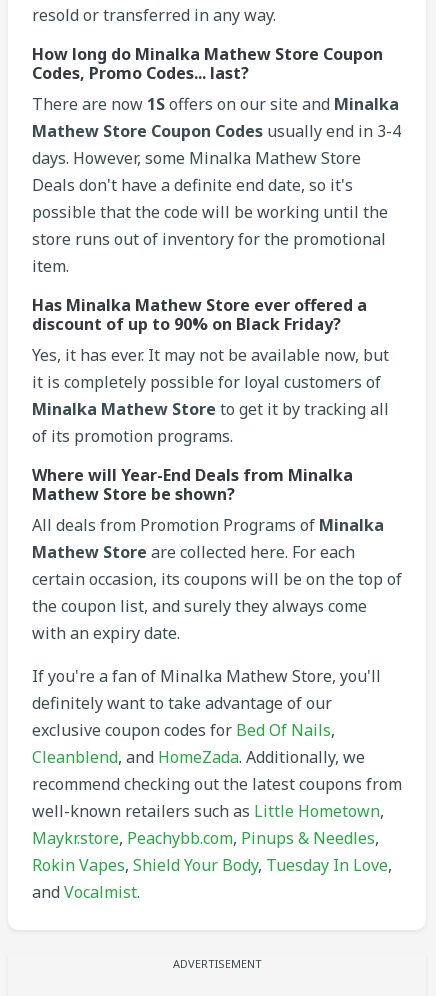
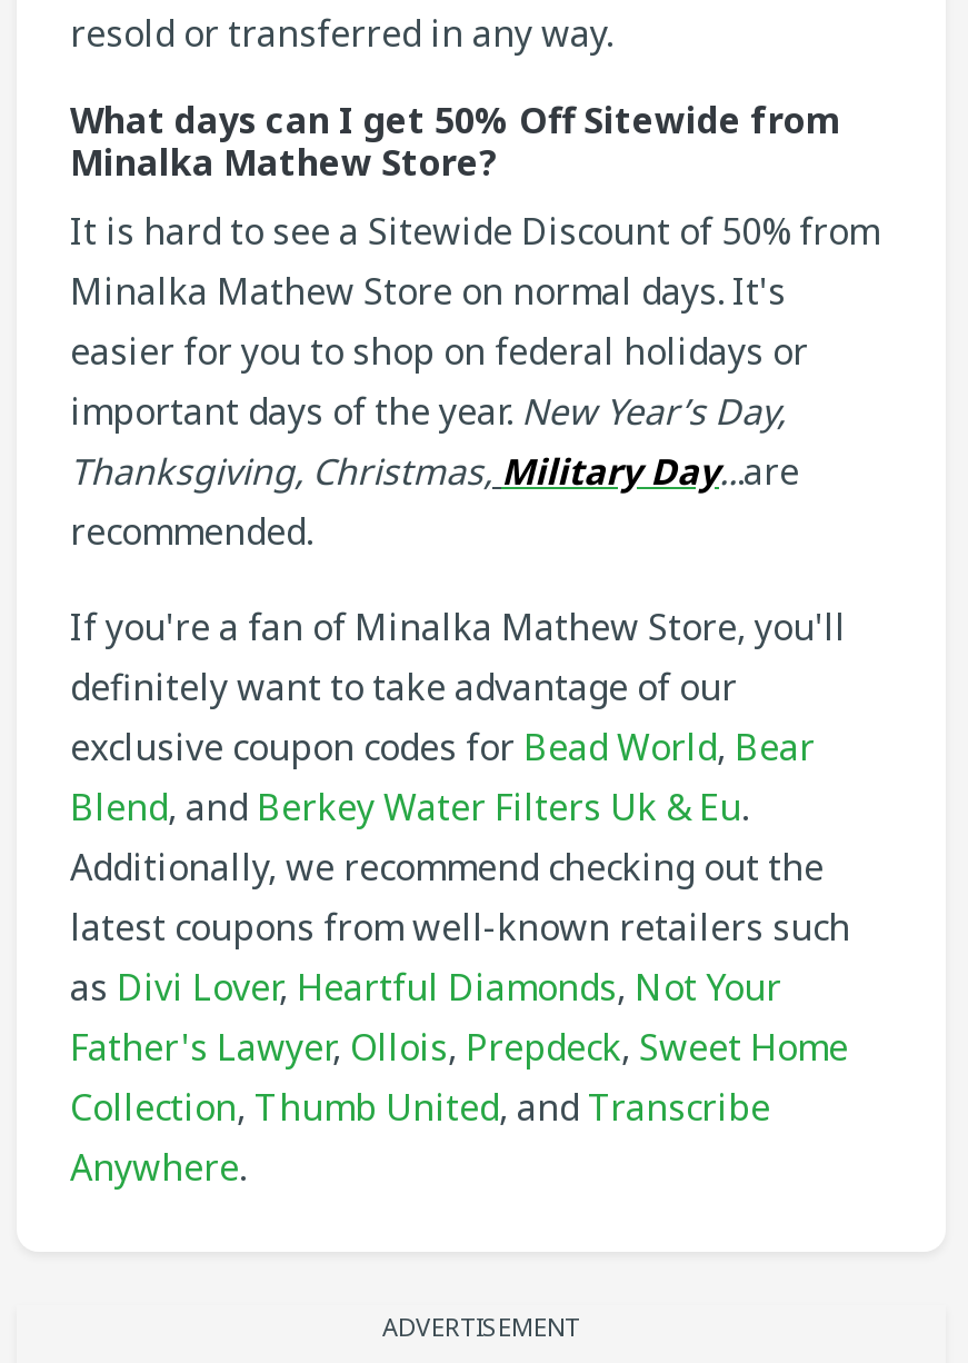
- How long do Minalka Mathew Store Coupon
- Codes, Promo Codes... last?
- There are now 1S offers on our site and Minalka
- Mathew Store Coupon Codes usually end in 3-4
- days. However, some Minalka Mathew Store
- Deals don't have a definite end date, so it's
- possible that the code will be working until the
- store runs out of inventory for the promotional
- item.
- Has Minalka Mathew Store ever offered a
- discount of up to 90% on Black Friday?
- Yes, it has ever. It may not be available now, but
- it is completely possible for loyal customers of
- Minalka Mathew Store to get it by tracking all
- of its promotion programs.
- Where will Year-End Deals from Minalka
- Mathew Store be shown?
- All deals from Promotion Programs of Minalka
- Mathew Store are collected here. For each
- certain occasion, its coupons will be on the top of
- the coupon list, and surely they always come
- with an expiry date.
+ What days can I get 50% Off Sitewide from
+ Minalka Mathew Store?
+ It is hard to see a Sitewide Discount of 50% from
+ Minalka Mathew Store on normal days. It's
+ easier for you to shop on federal holidays or
+ important days of the year. New Year’s Day,
+ Thanksgiving, Christmas, Military Day...are
+ recommended.

moved up: If you're a fan of Minalka Mathew Store, you'll | definitely want to take advantage of our

- exclusive coupon codes for Bed Of Nails,
- Cleanblend, and HomeZada. Additionally, we
- recommend checking out the latest coupons from
- well-known retailers such as Little Hometown,
- Maykr.store, Peachybb.com, Pinups & Needles,
- Rokin Vapes, Shield Your Body, Tuesday In Love,
- and Vocalmist.
+ exclusive coupon codes for Bead World, Bear
+ Blend, and Berkey Water Filters Uk & Eu.
+ Additionally, we recommend checking out the
+ latest coupons from well-known retailers such
+ as Divi Lover, Heartful Diamonds, Not Your
+ Father's Lawyer, Ollois, Prepdeck, Sweet Home
+ Collection, Thumb United, and Transcribe
+ Anywhere.
